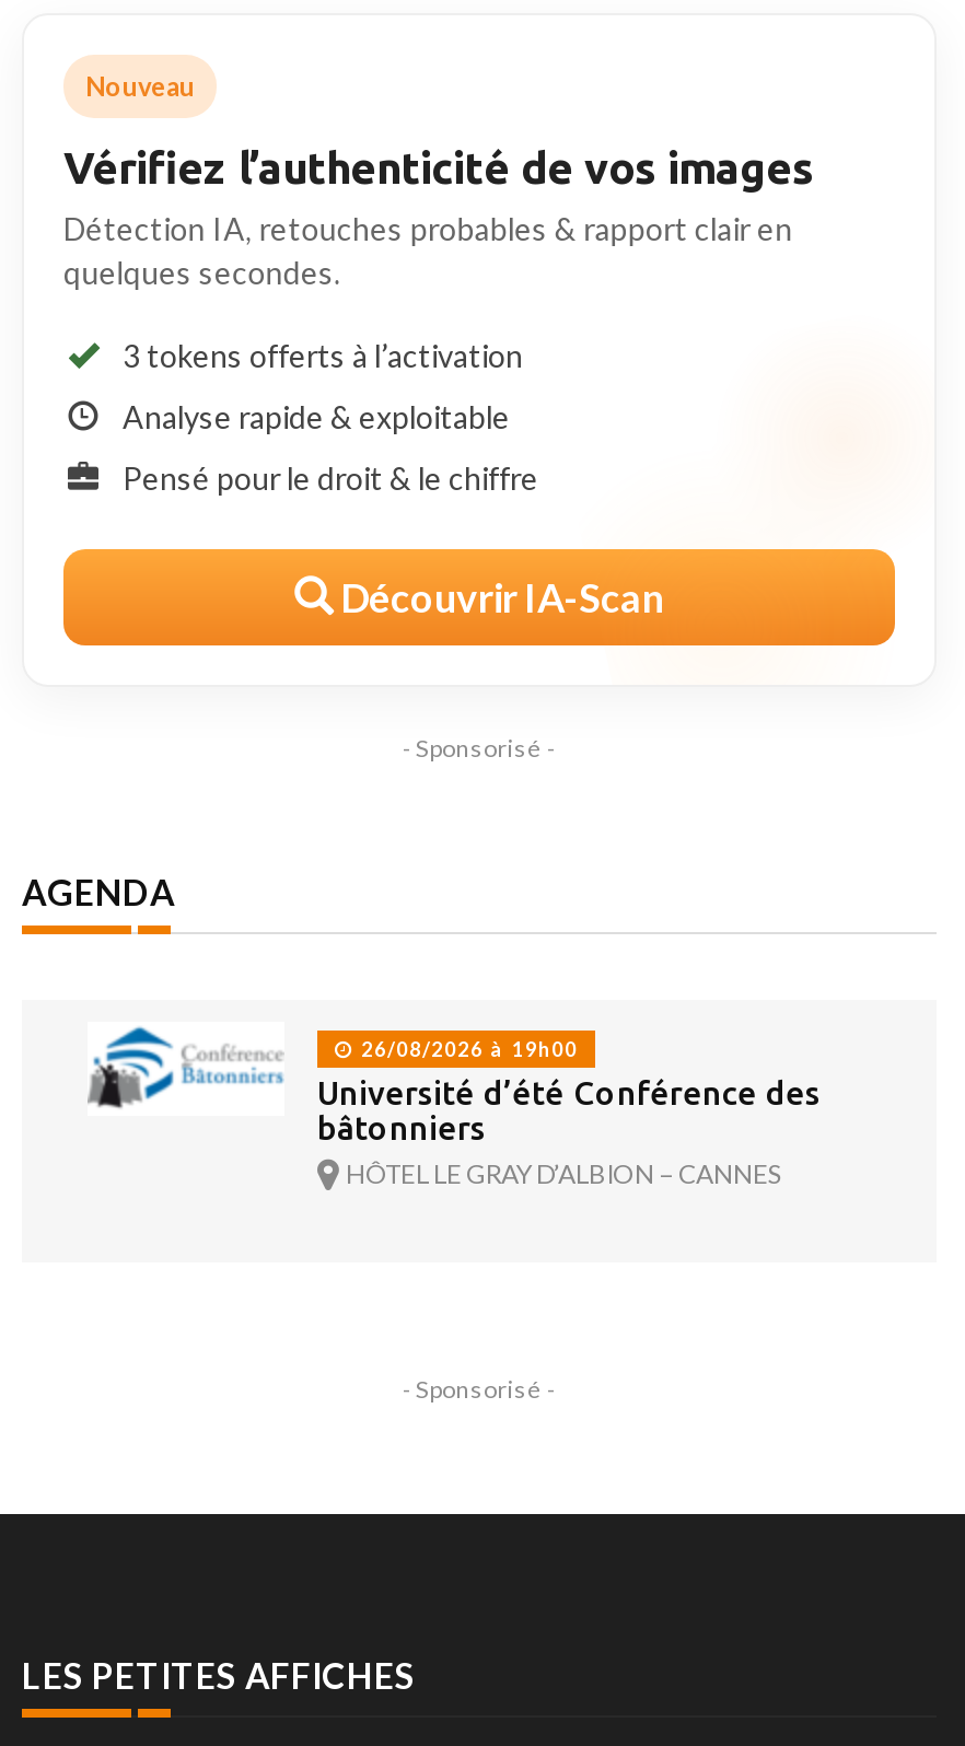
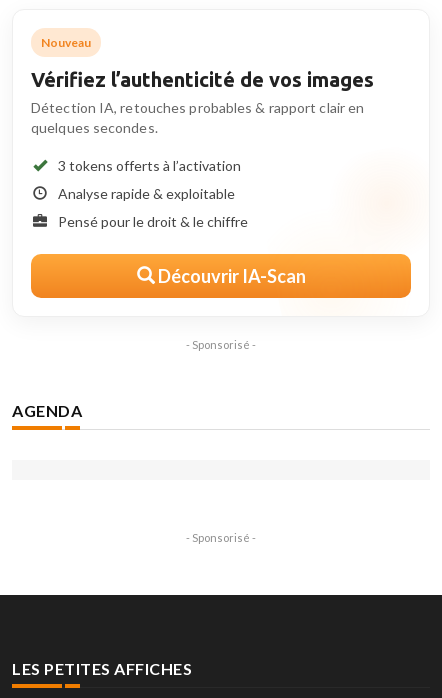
- [image]
- 26/08/2026 à 19h00
- Université d’été Conférence des
- bâtonniers
- HÔTEL LE GRAY D’ALBION – CANNES
